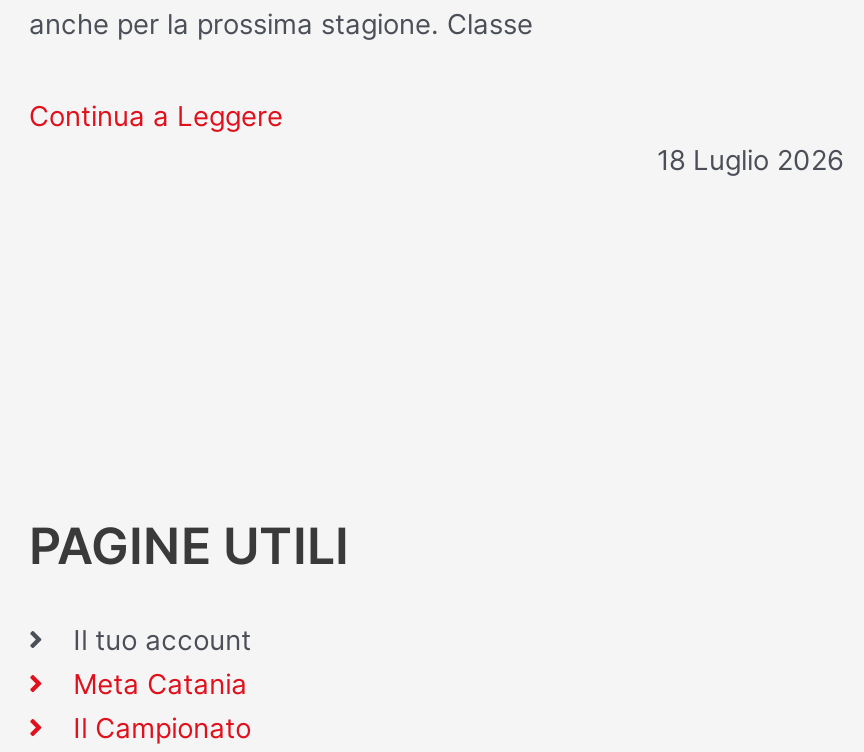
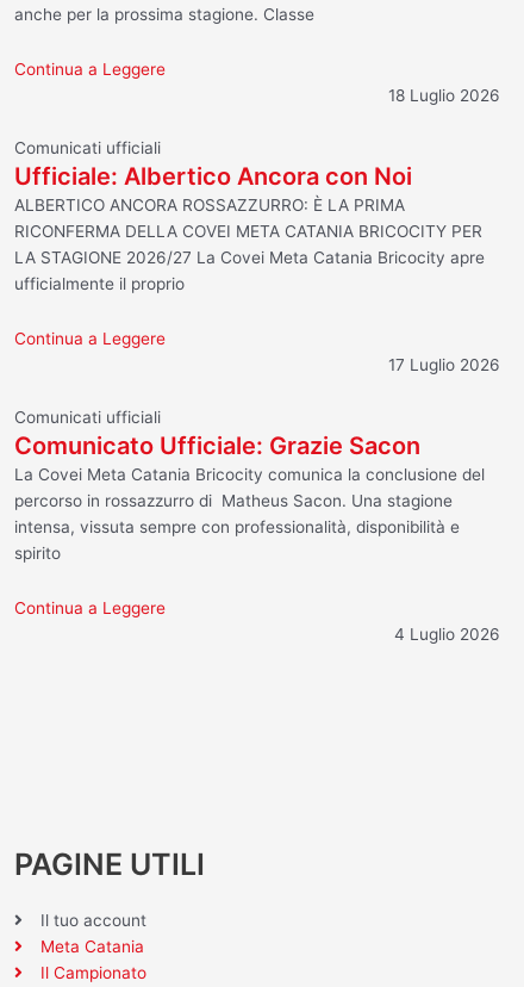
+ Comunicati ufficiali
+ Ufficiale: Albertico Ancora con Noi
+ ALBERTICO ANCORA ROSSAZZURRO: È LA PRIMA
+ RICONFERMA DELLA COVEI META CATANIA BRICOCITY PER
+ LA STAGIONE 2026/27 La Covei Meta Catania Bricocity apre
+ ufficialmente il proprio
+ Continua a Leggere
+ 17 Luglio 2026
+ Comunicati ufficiali
+ Comunicato Ufficiale: Grazie Sacon
+ La Covei Meta Catania Bricocity comunica la conclusione del
+ percorso in rossazzurro di Matheus Sacon. Una stagione
+ intensa, vissuta sempre con professionalità, disponibilità e
+ spirito
+ Continua a Leggere
+ 4 Luglio 2026
